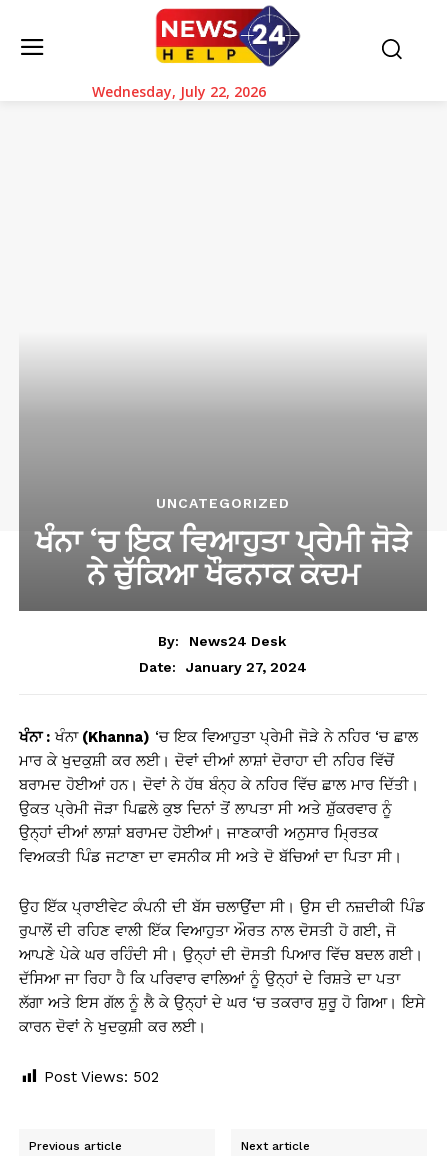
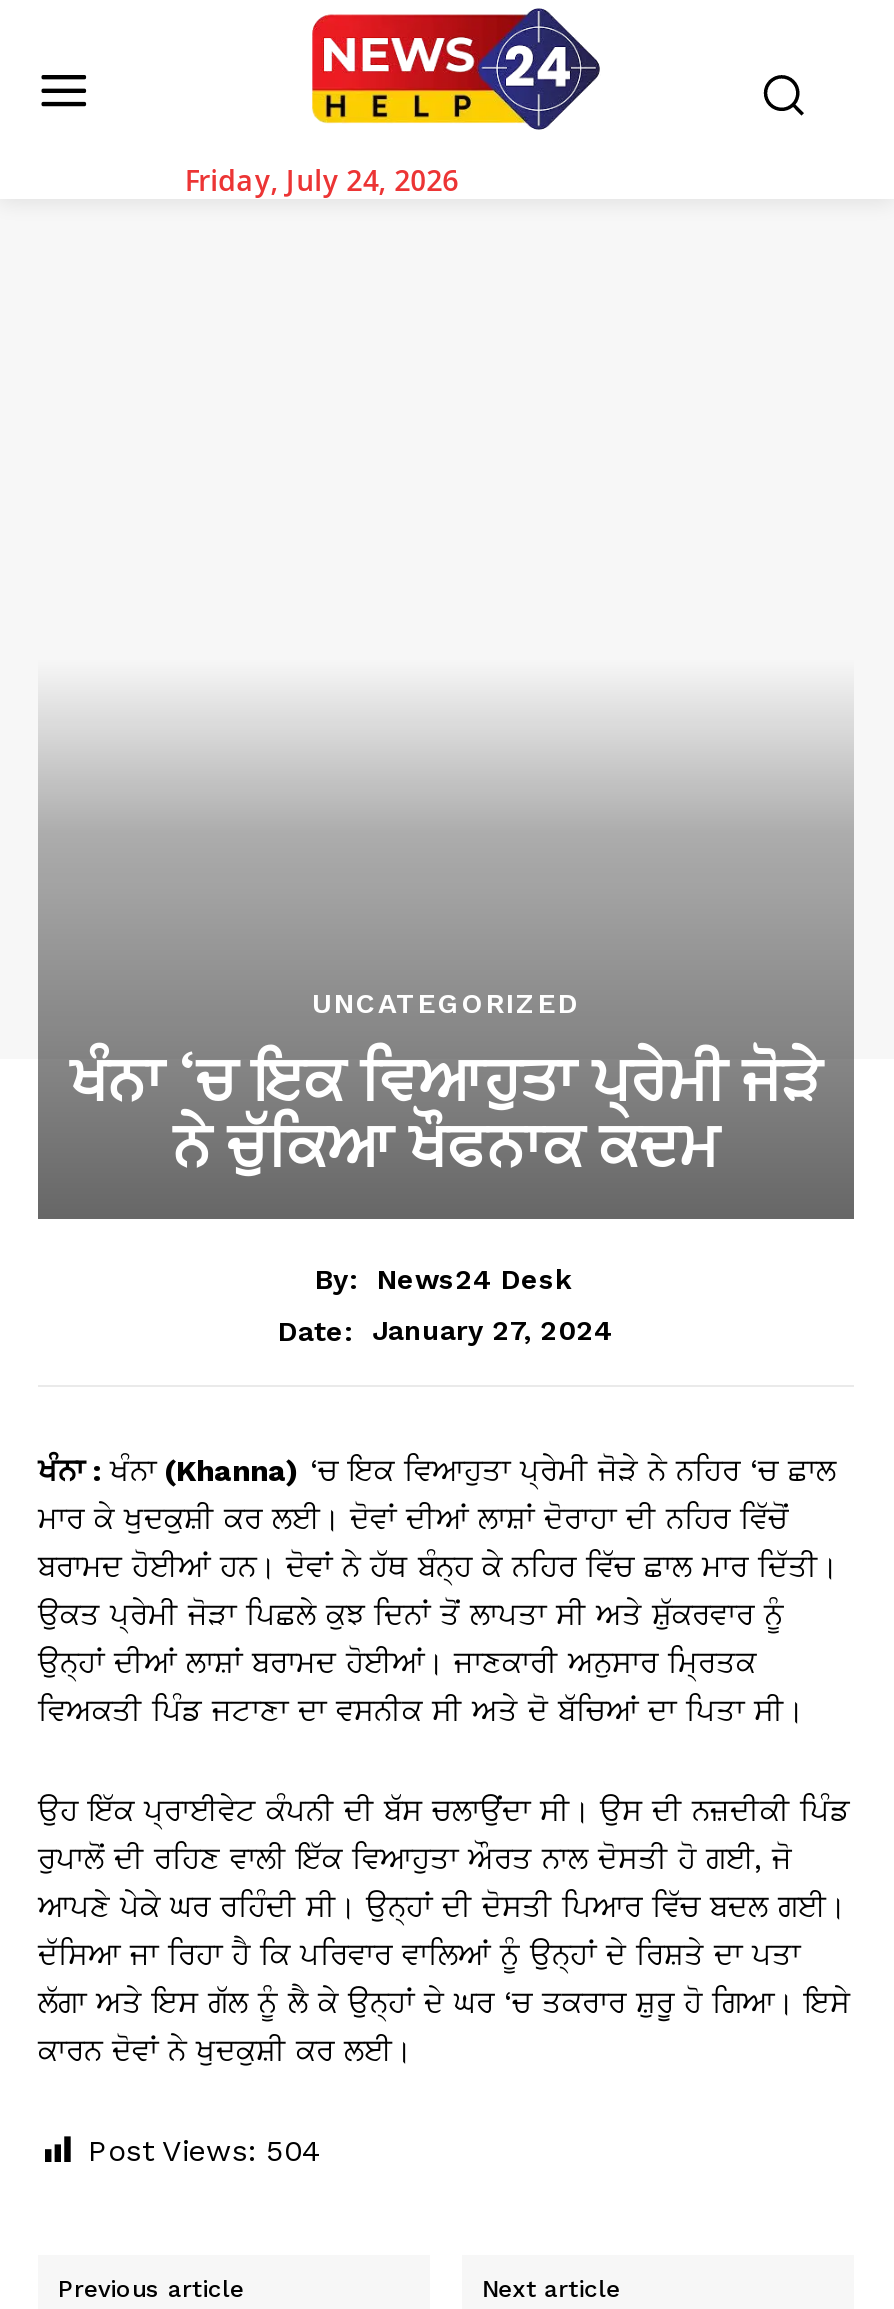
- Wednesday, July 22, 2026
+ Friday, July 24, 2026

- Post Views: 502
+ Post Views: 504
